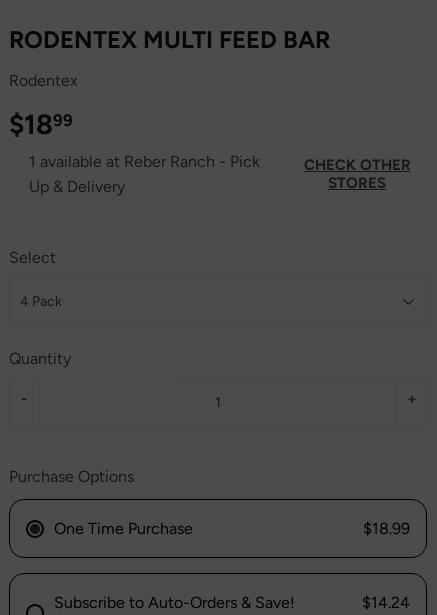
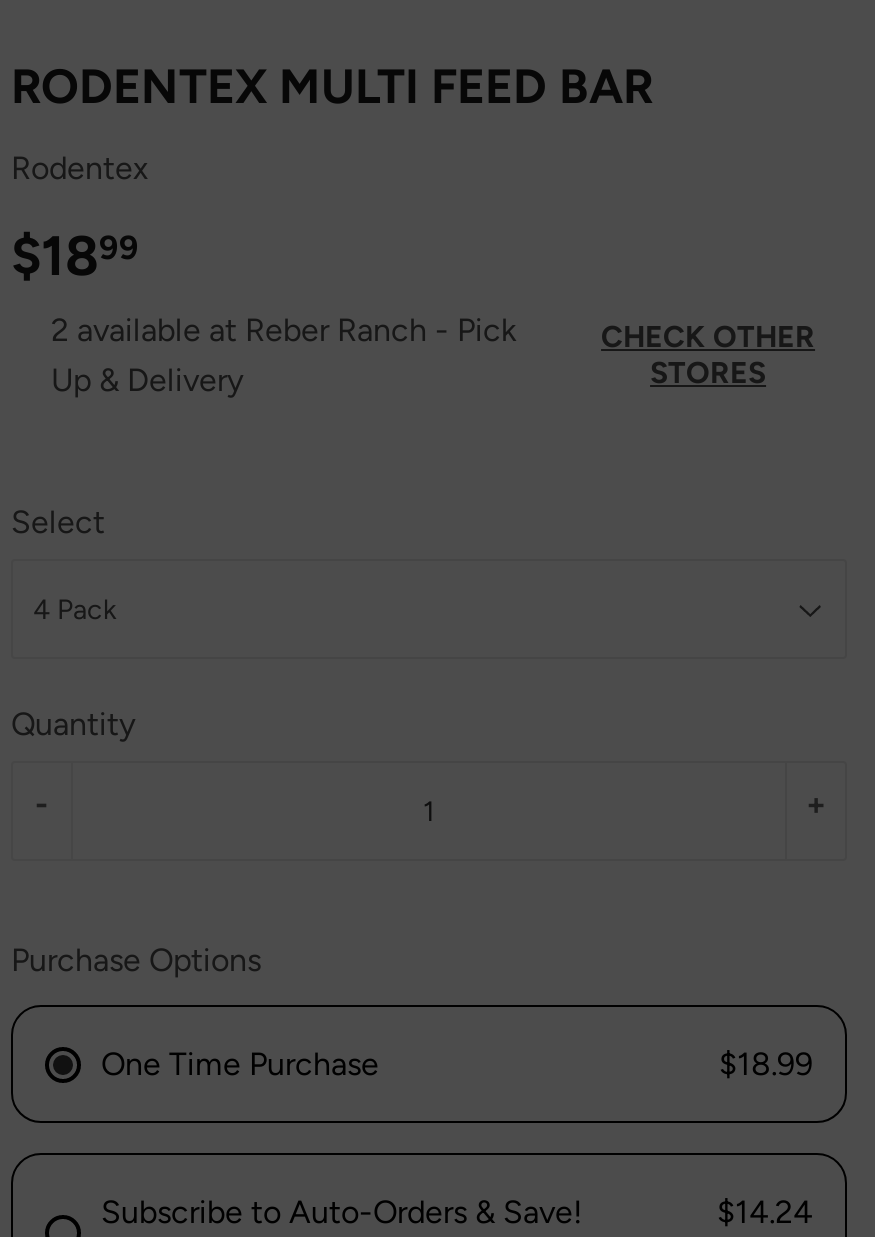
- 1 available at Reber Ranch - Pick
+ 2 available at Reber Ranch - Pick
